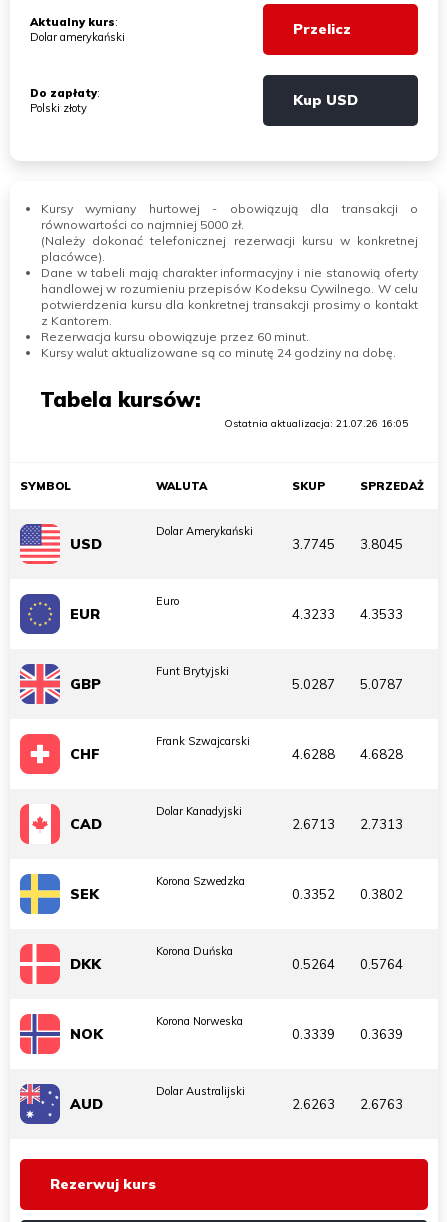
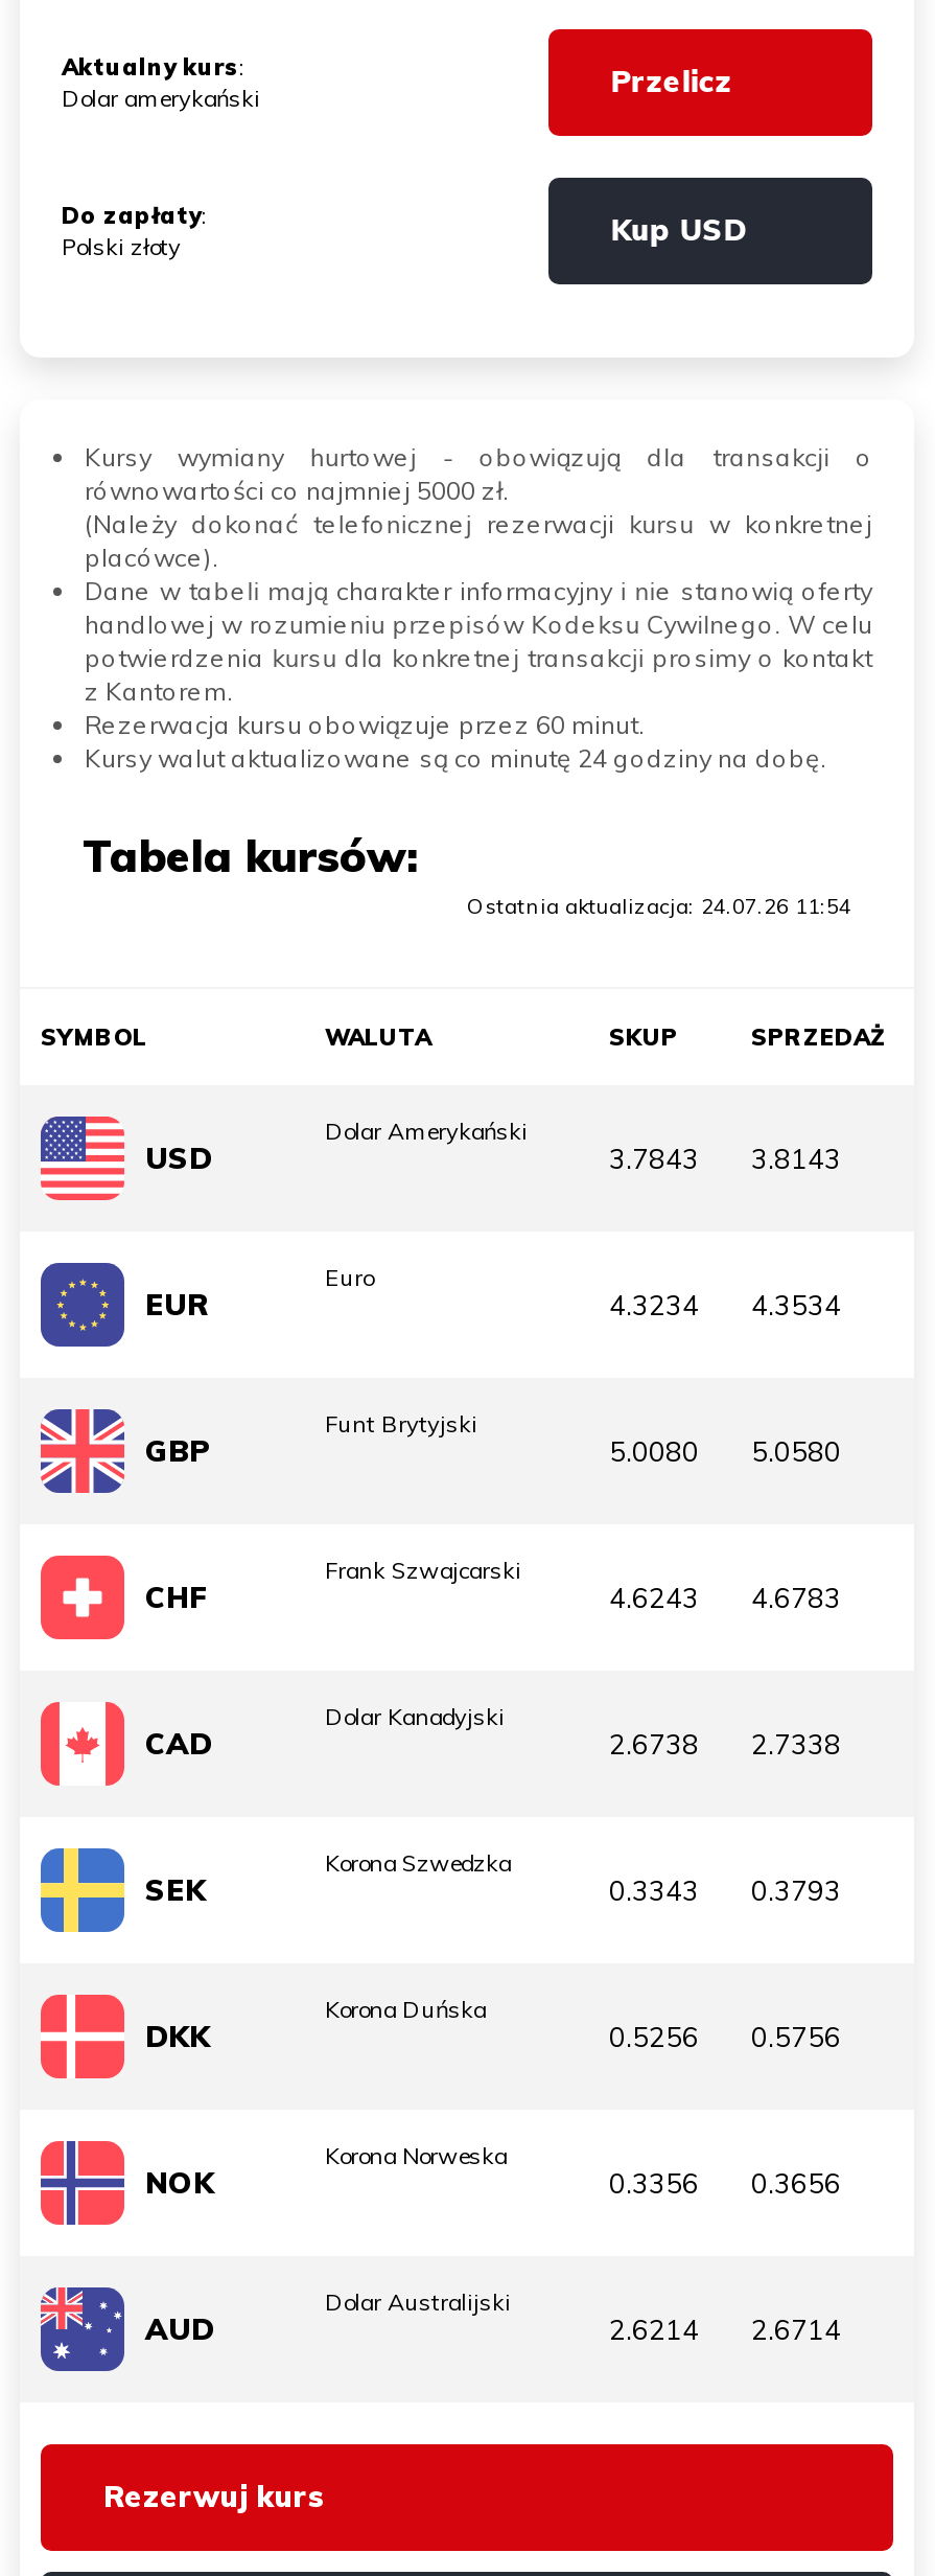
- Ostatnia aktualizacja: 21.07.26 16:05
+ Ostatnia aktualizacja: 24.07.26 11:54

- 3.7745
+ 3.7843

- 3.8045
+ 3.8143

- 4.3233
+ 4.3234

- 4.3533
+ 4.3534

- 5.0287
+ 5.0080

- 5.0787
+ 5.0580

- 4.6288
+ 4.6243

- 4.6828
+ 4.6783

- 2.6713
+ 2.6738

- 2.7313
+ 2.7338

- 0.3352
+ 0.3343

- 0.3802
+ 0.3793

- 0.5264
+ 0.5256

- 0.5764
+ 0.5756

- 0.3339
+ 0.3356

- 0.3639
+ 0.3656

- 2.6263
+ 2.6214

- 2.6763
+ 2.6714
